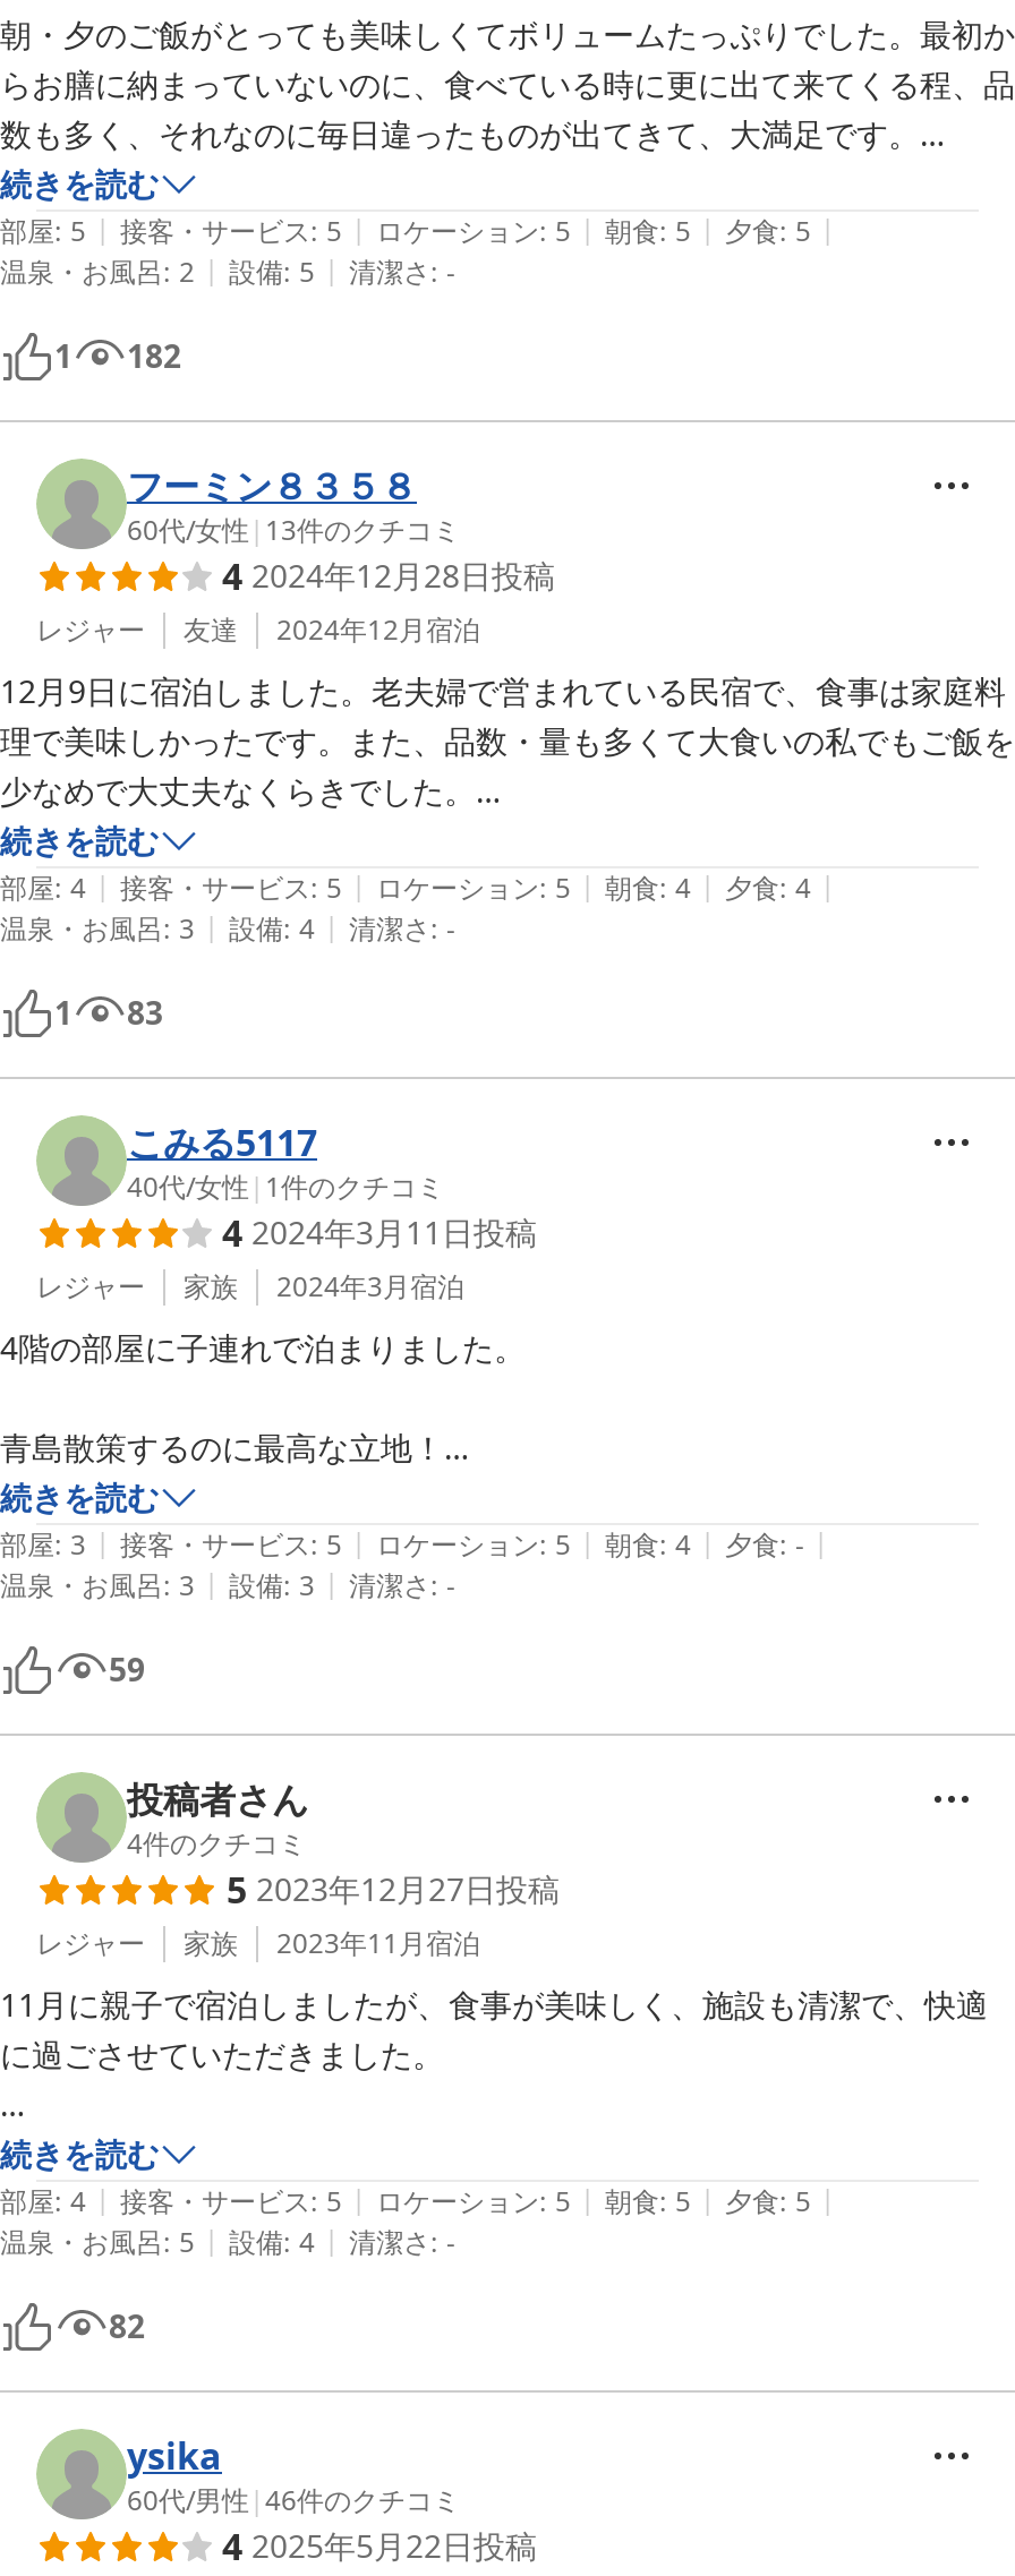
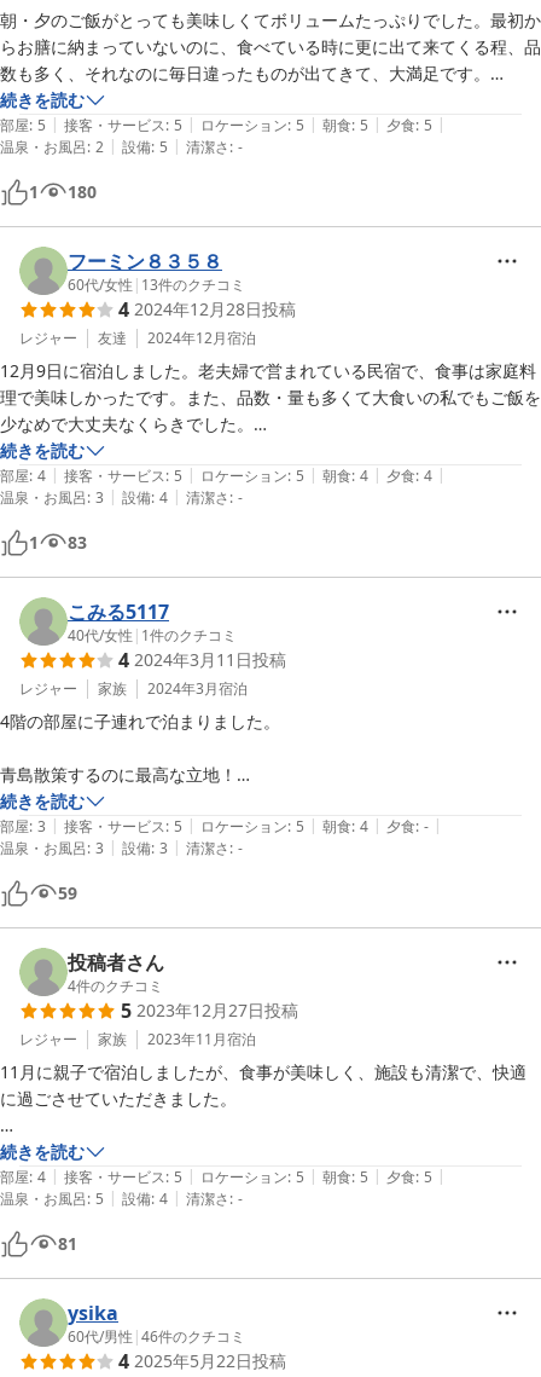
- 1 182
+ 1 180

- 82
+ 81
